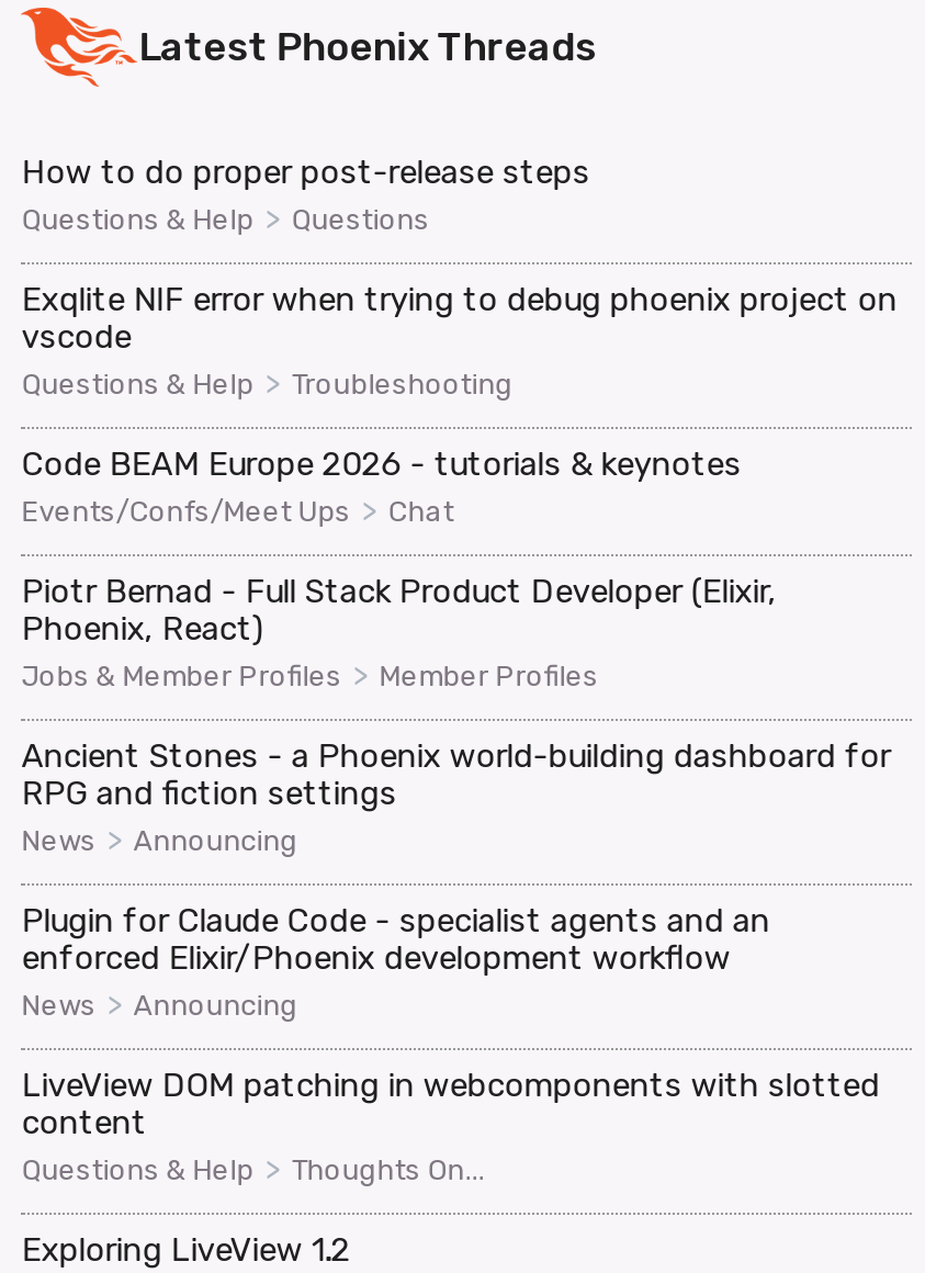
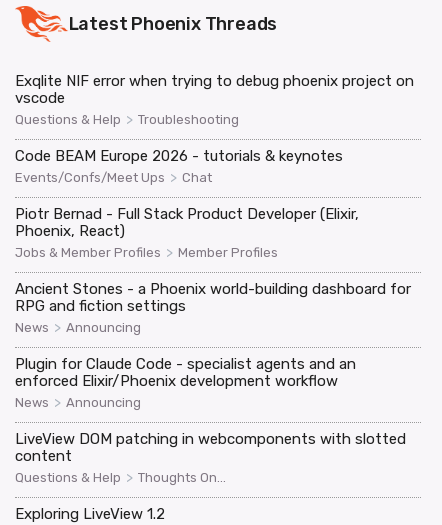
- How to do proper post-release steps
- Questions & Help > Questions
